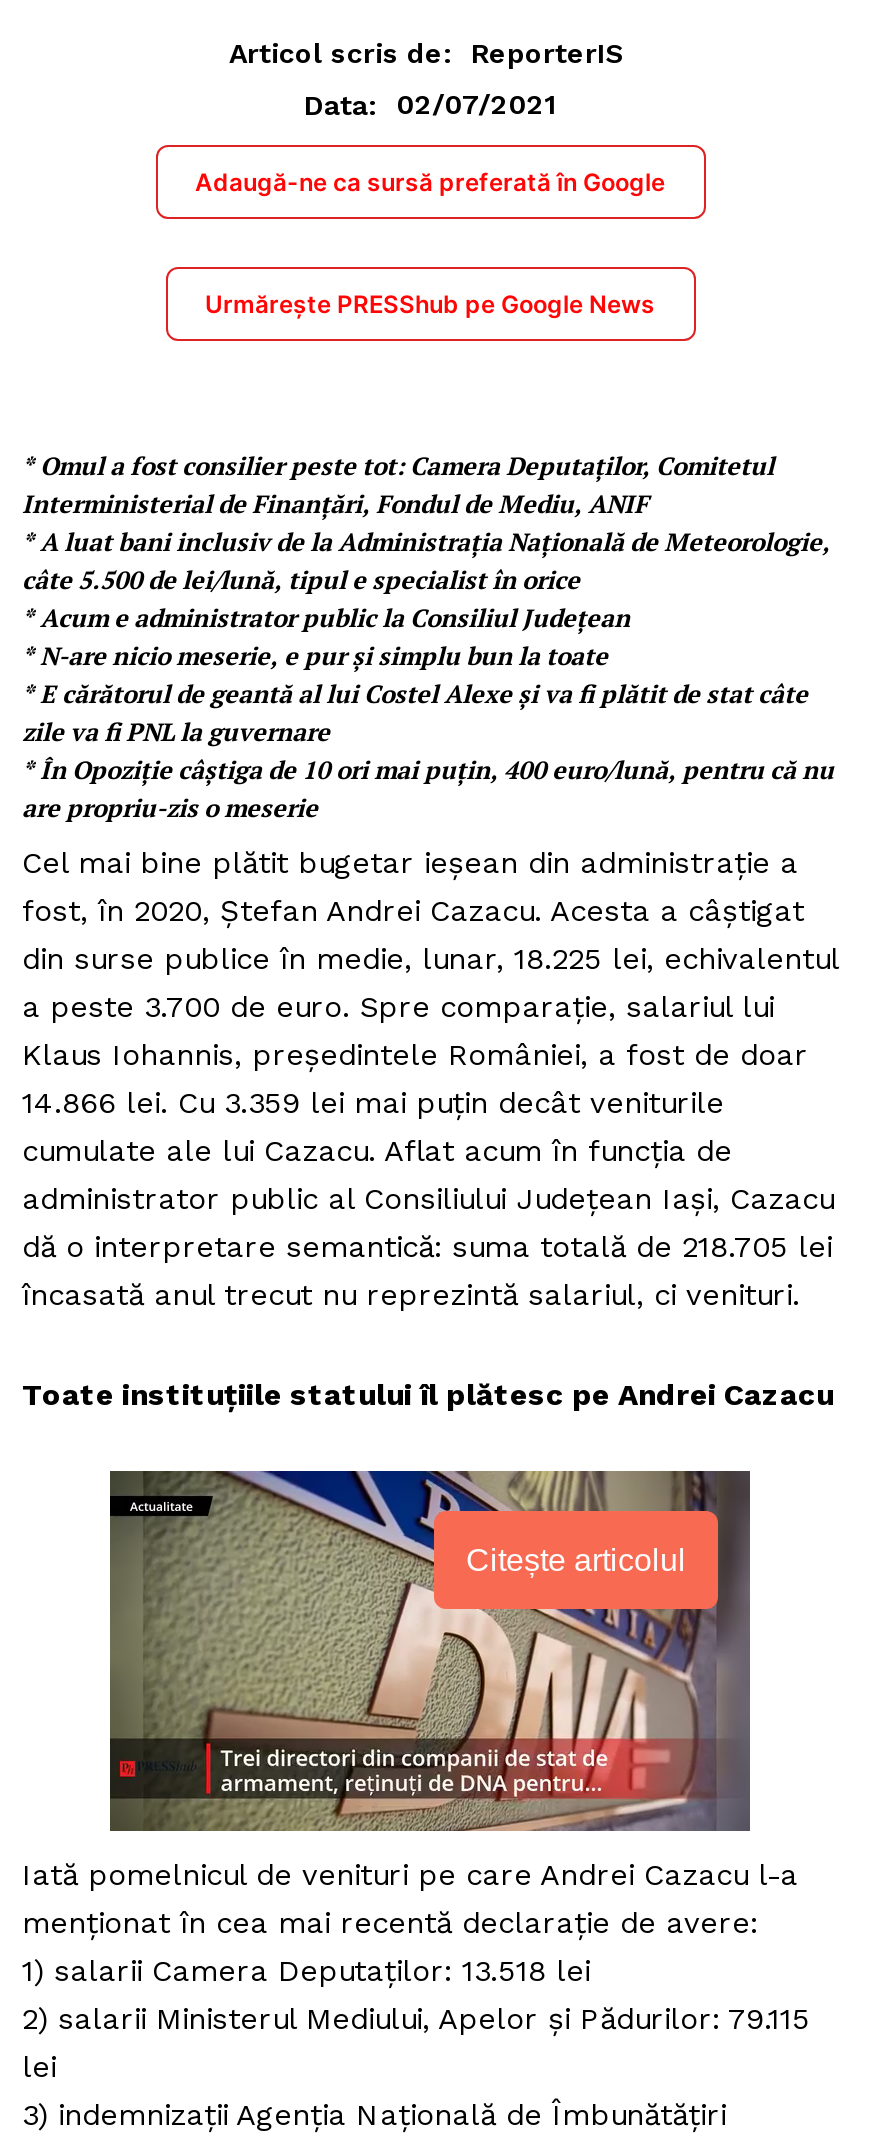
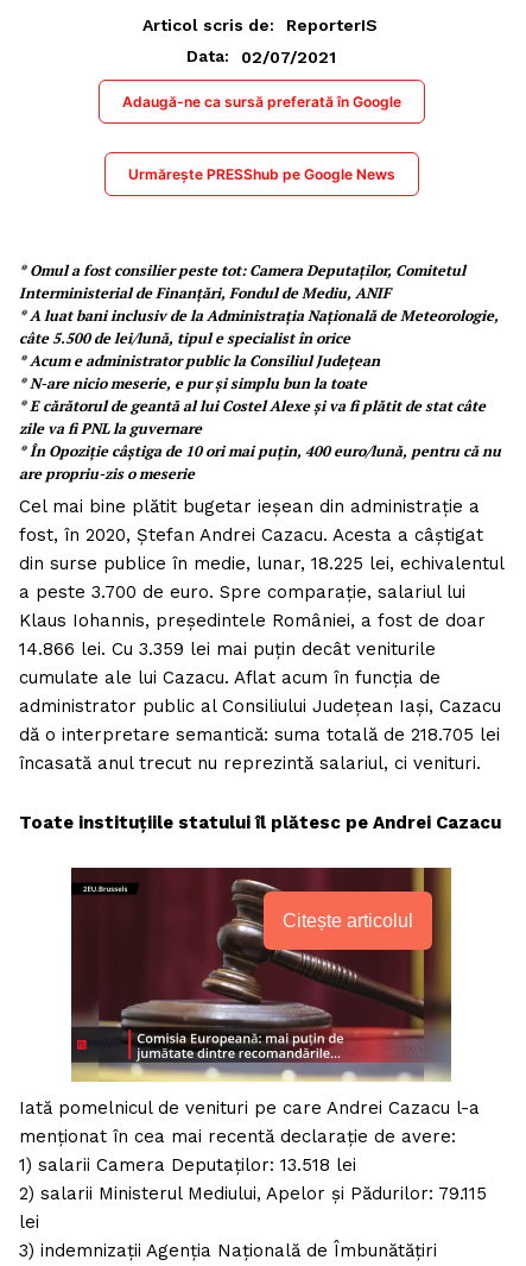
- [image]
+ [image]
